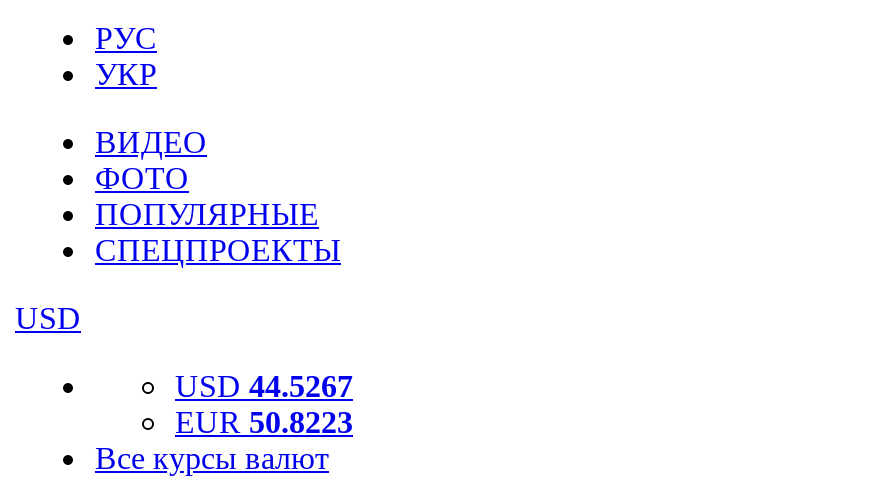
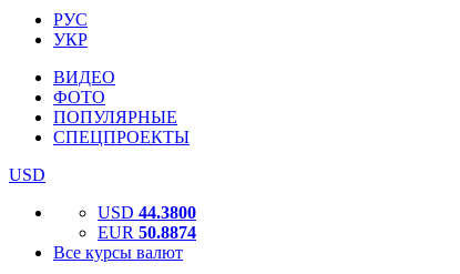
- USD 44.5267
+ USD 44.3800

- EUR 50.8223
+ EUR 50.8874
